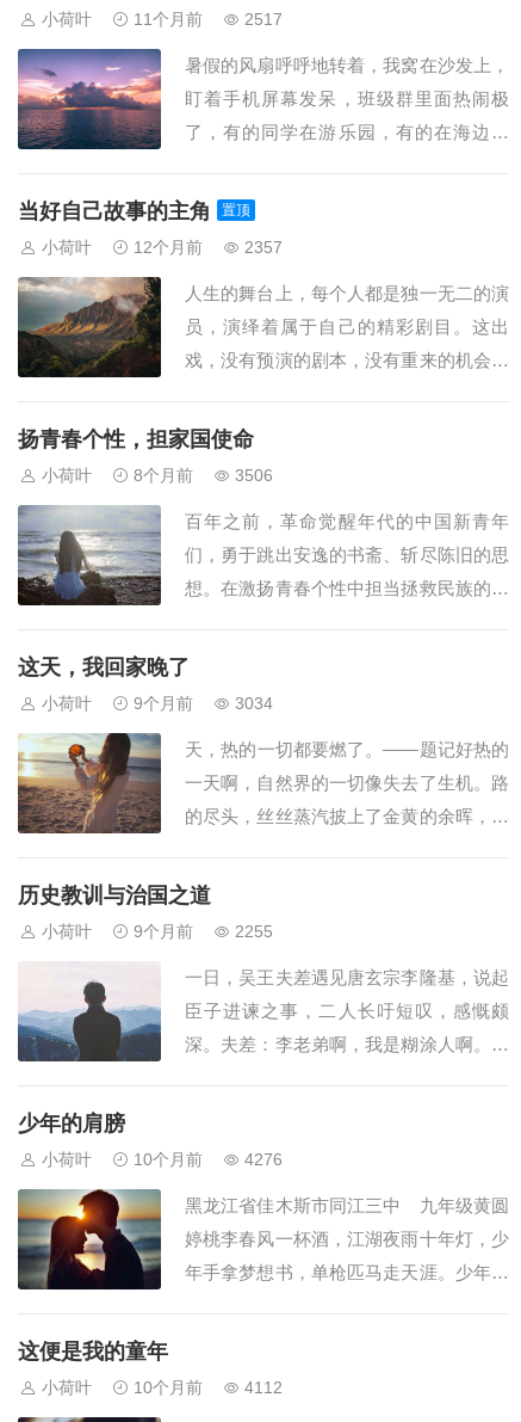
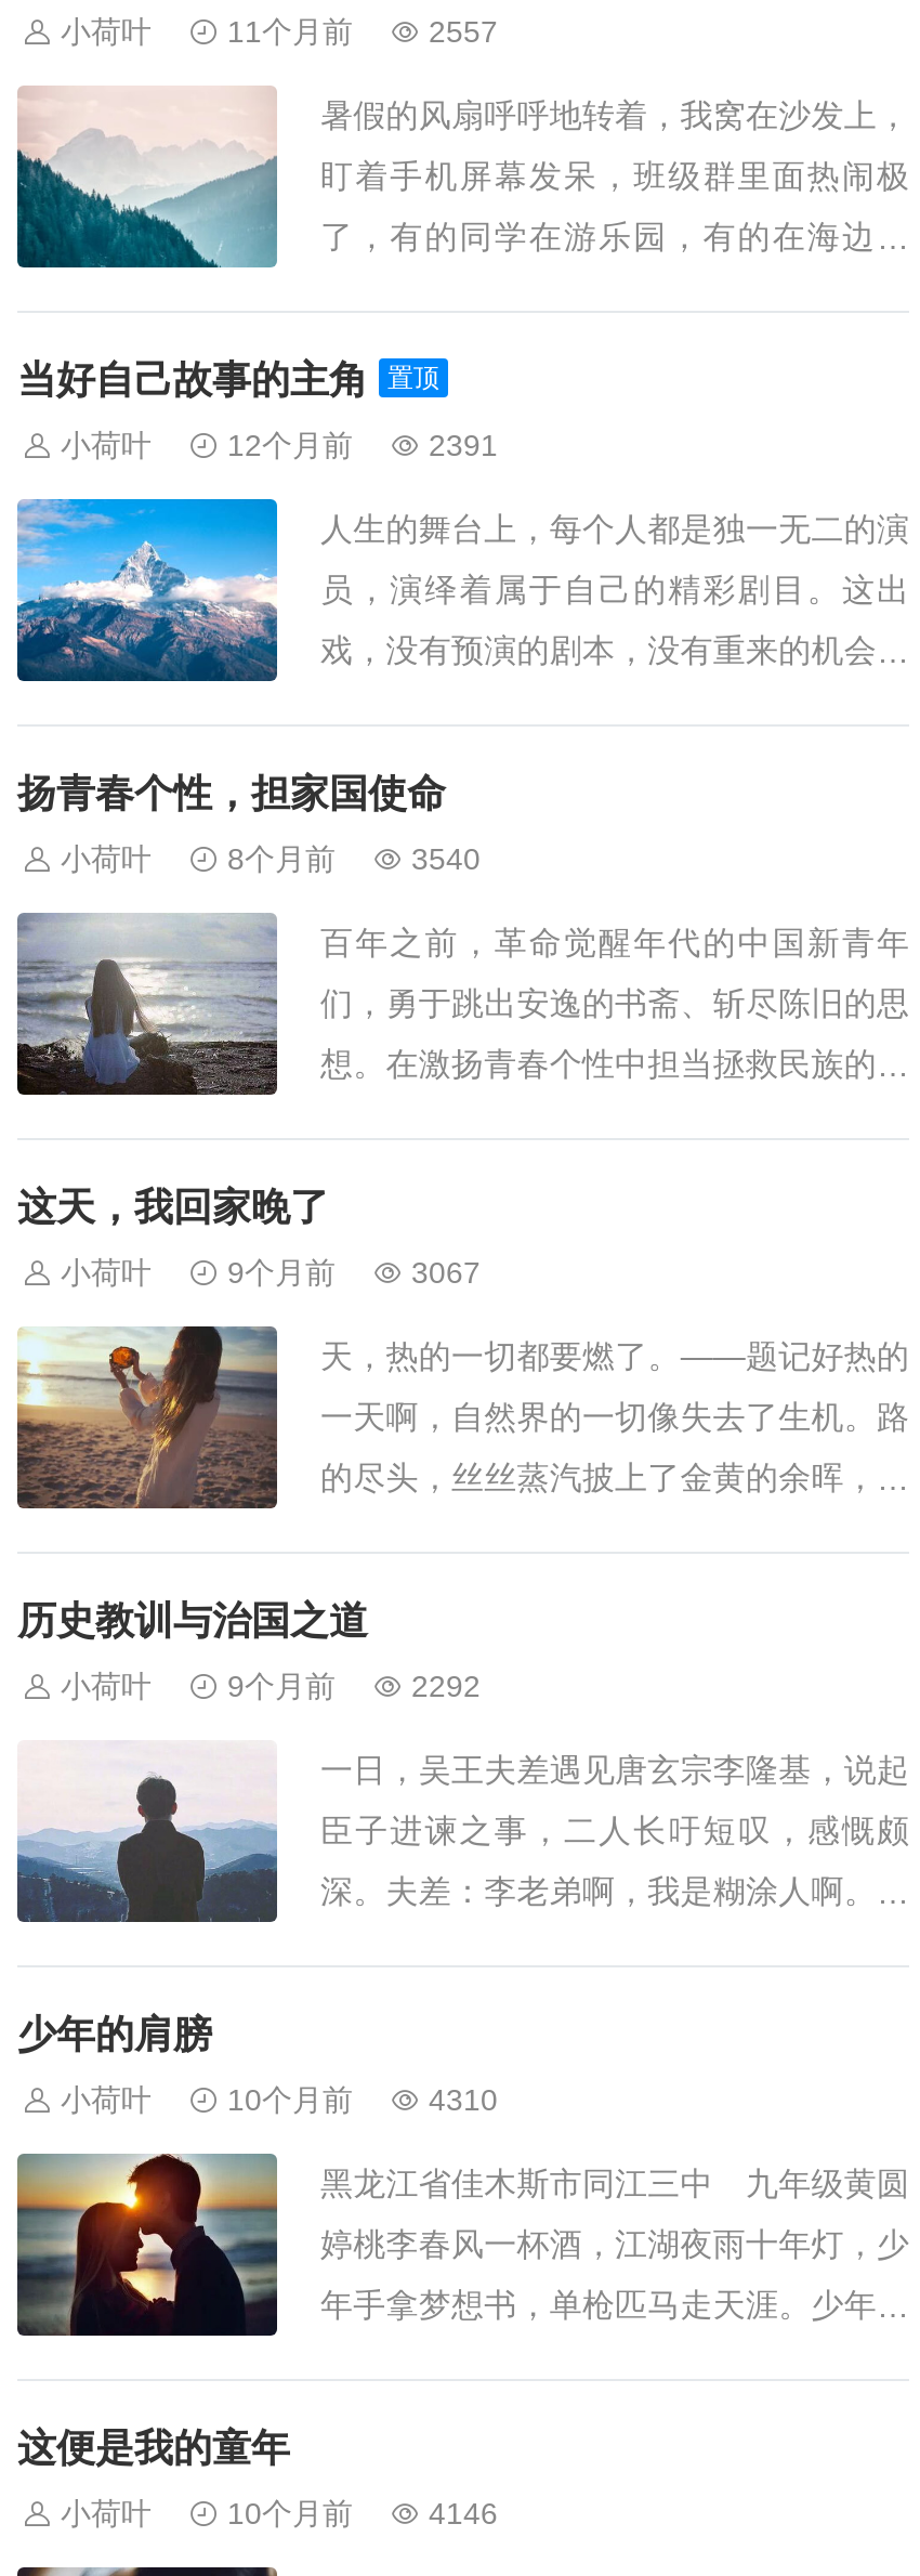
- 2517
+ 2557

- [image]
+ [image]

- 2357
+ 2391

- [image]
+ [image]

- 3506
+ 3540

- 3034
+ 3067

- 2255
+ 2292

- 4276
+ 4310

- 4112
+ 4146
